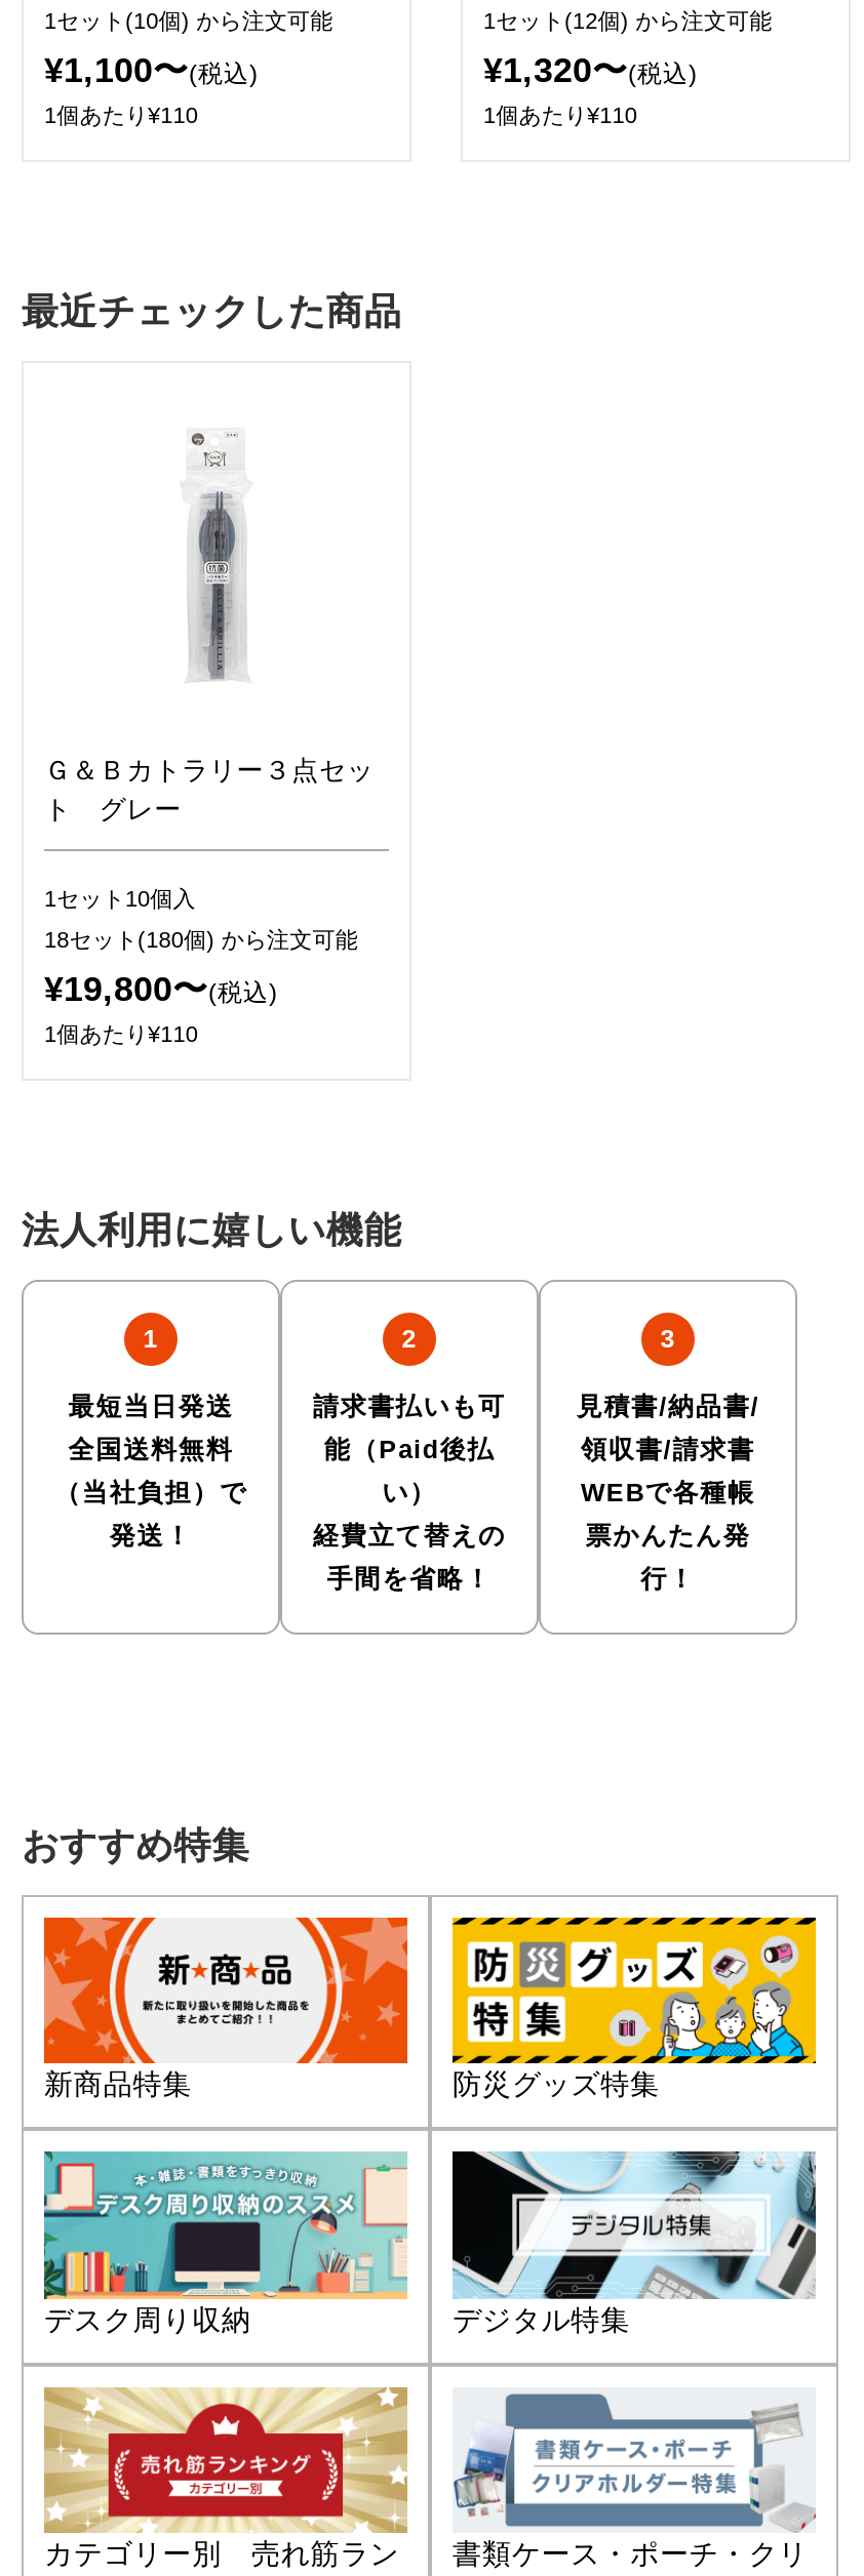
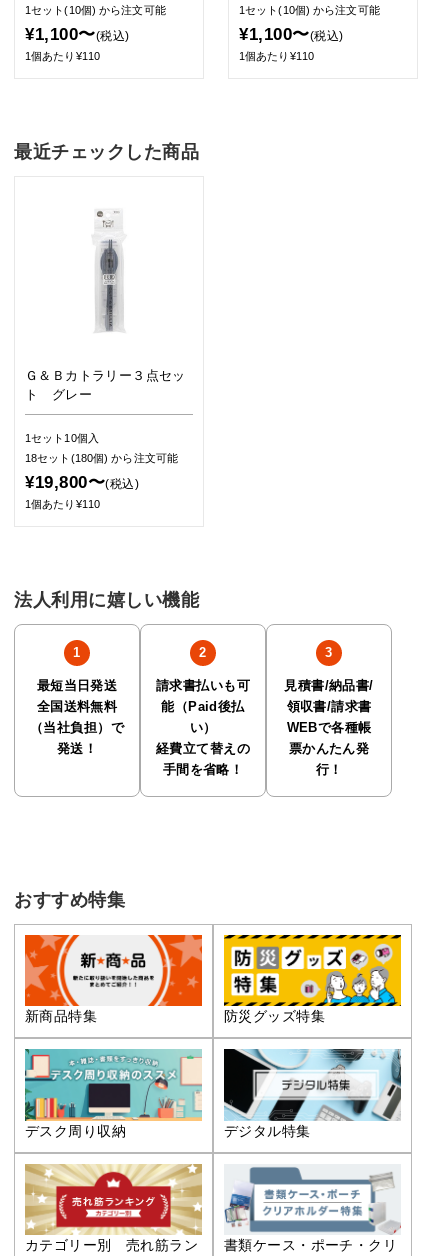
- 1セット(12個)から注文可能
+ 1セット(10個)から注文可能

- ¥1,320〜(税込)
+ ¥1,100〜(税込)
